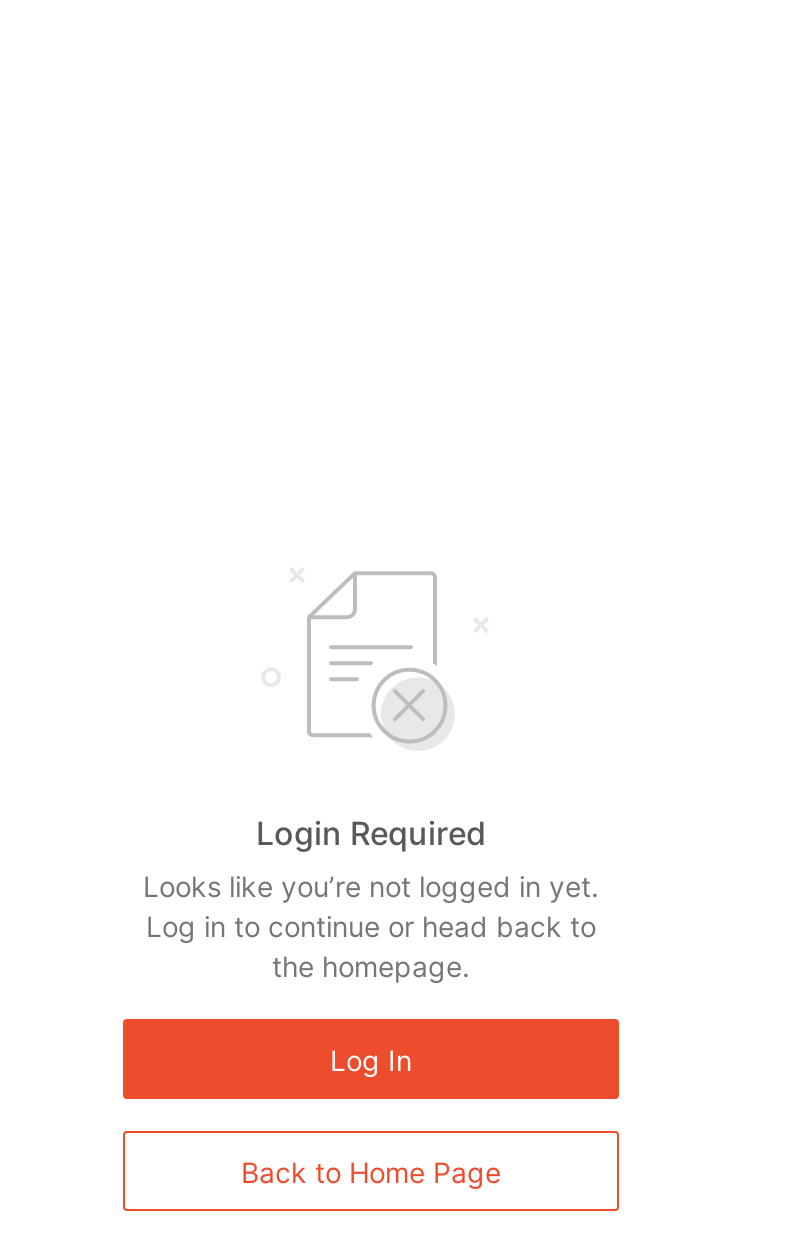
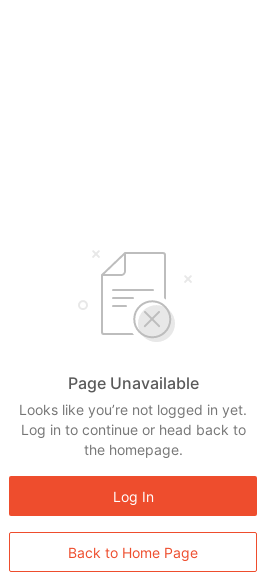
- Login Required
+ Page Unavailable
